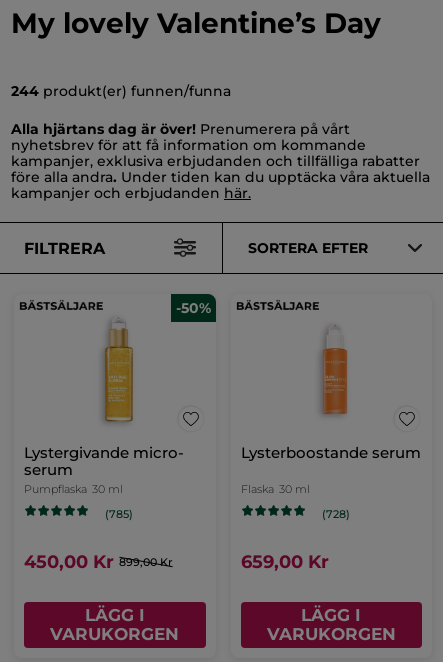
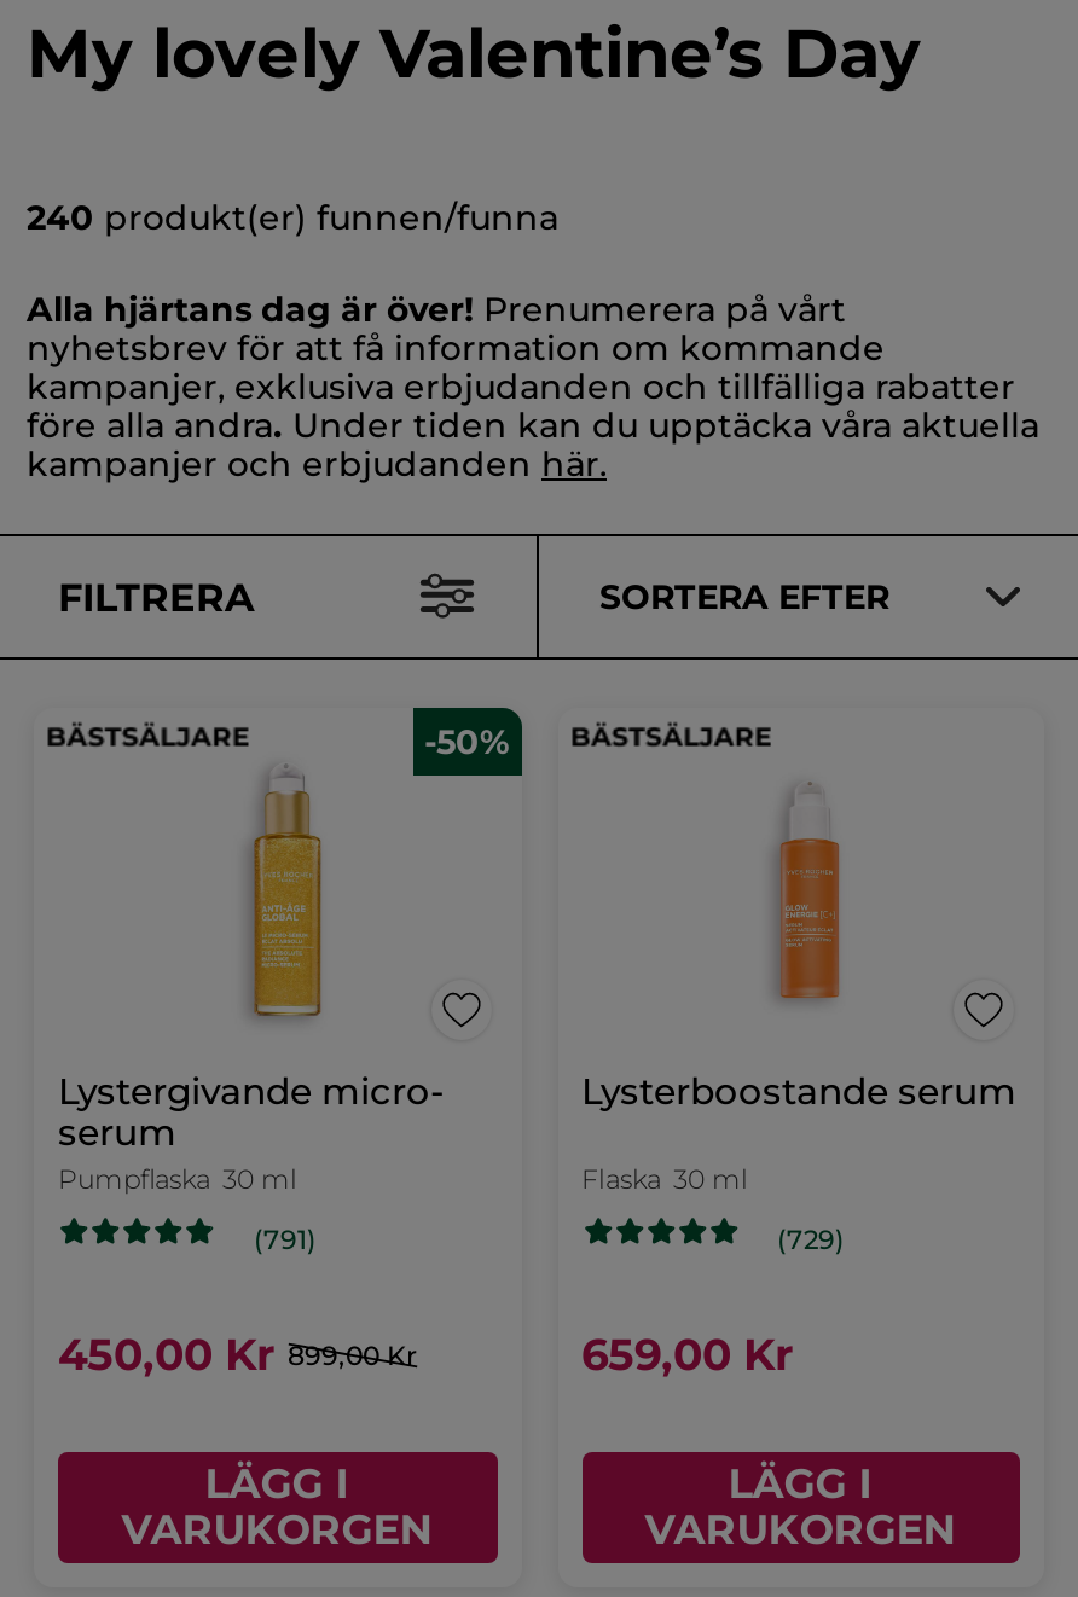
- 244 produkt(er) funnen/funna
+ 240 produkt(er) funnen/funna

- (785)
+ (791)

- (728)
+ (729)
